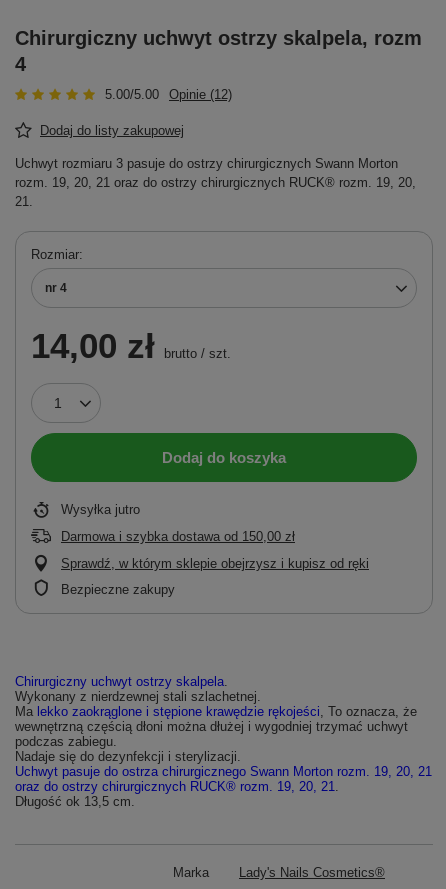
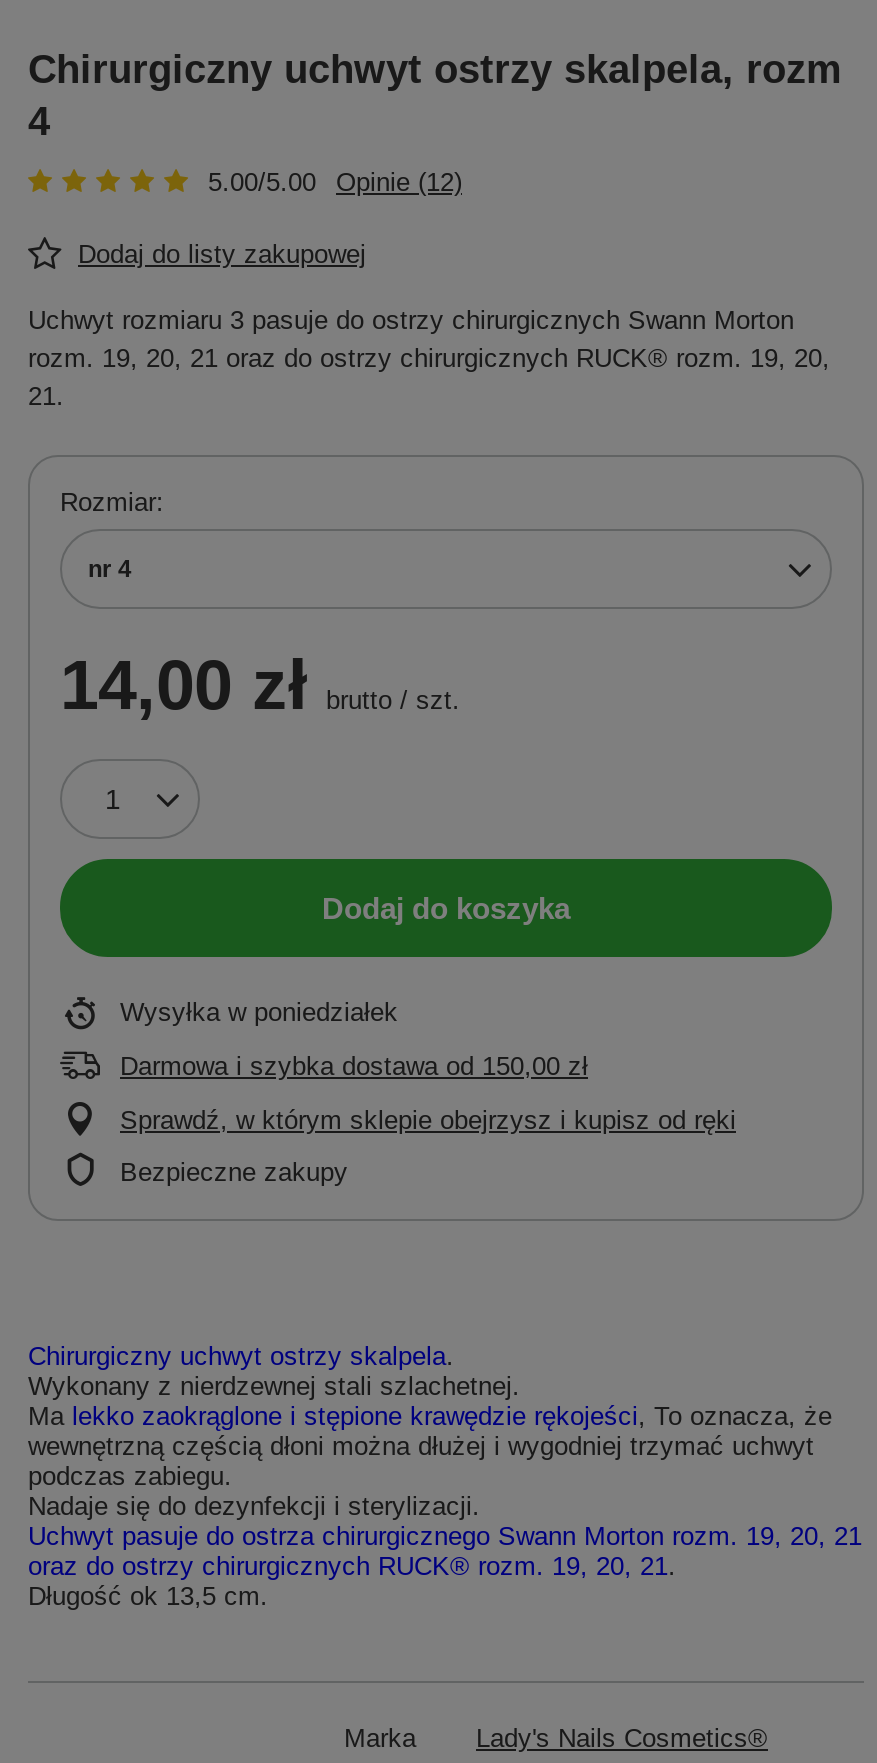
- Wysyłka jutro
+ Wysyłka w poniedziałek
